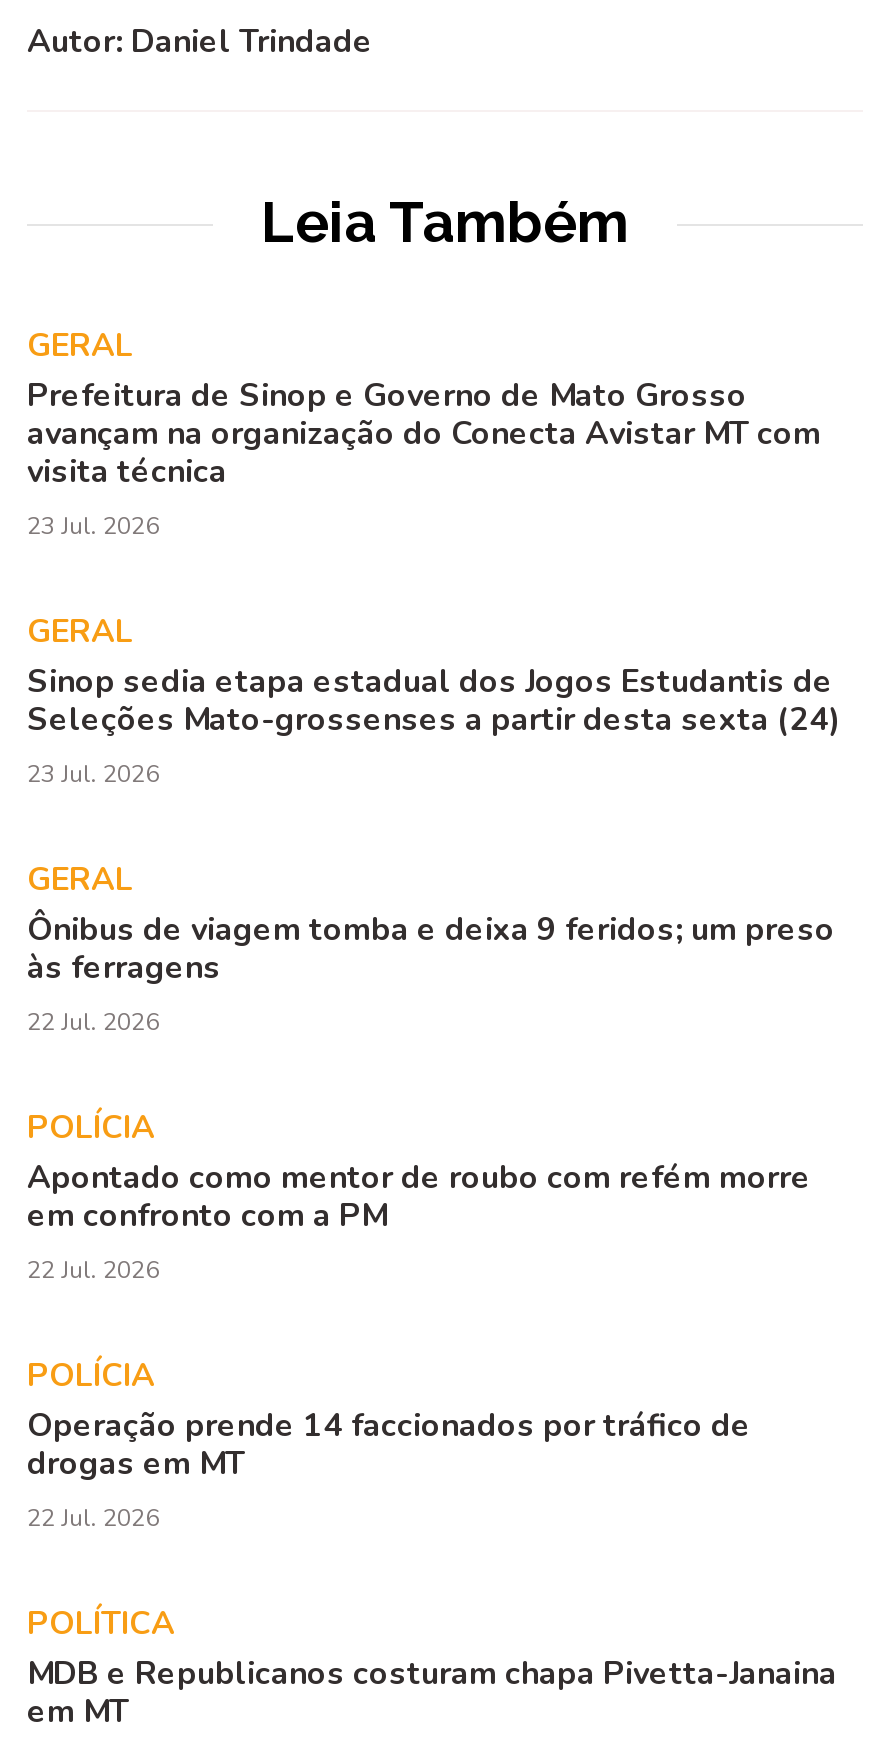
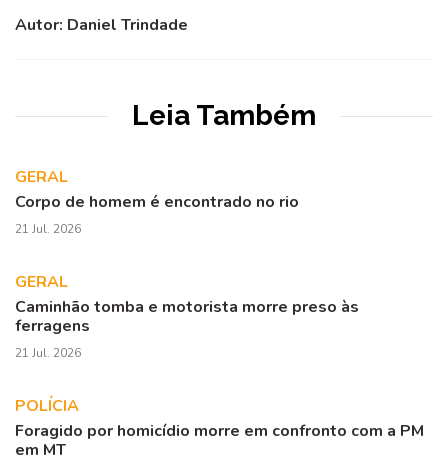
- Prefeitura de Sinop e Governo de Mato Grosso
- avançam na organização do Conecta Avistar MT com
- visita técnica
- 23 Jul. 2026
+ Corpo de homem é encontrado no rio
+ 21 Jul. 2026

- Sinop sedia etapa estadual dos Jogos Estudantis de
- Seleções Mato-grossenses a partir desta sexta (24)
- 23 Jul. 2026
- GERAL
- Ônibus de viagem tomba e deixa 9 feridos; um preso
- às ferragens
- 22 Jul. 2026
+ Caminhão tomba e motorista morre preso às
+ ferragens
+ 21 Jul. 2026

- Apontado como mentor de roubo com refém morre
- em confronto com a PM
- 22 Jul. 2026
- POLÍCIA
- Operação prende 14 faccionados por tráfico de
- drogas em MT
- 22 Jul. 2026
- POLÍTICA
- MDB e Republicanos costuram chapa Pivetta-Janaina
+ Foragido por homicídio morre em confronto com a PM
